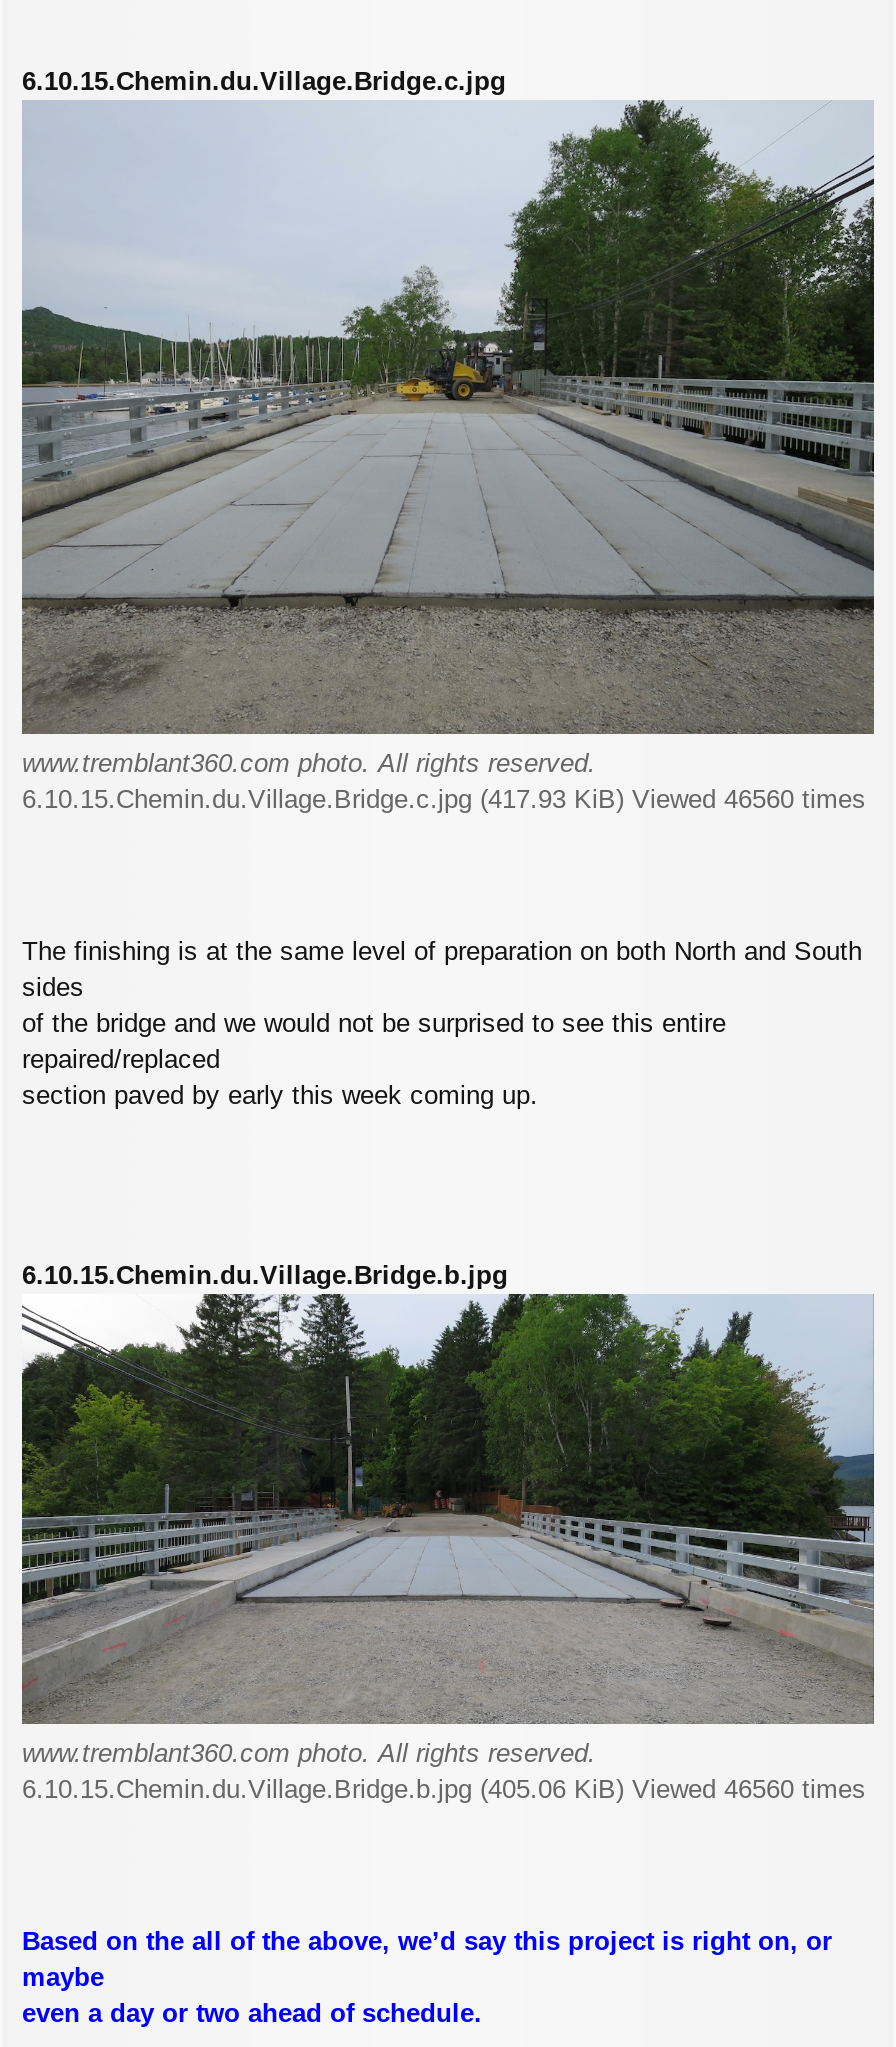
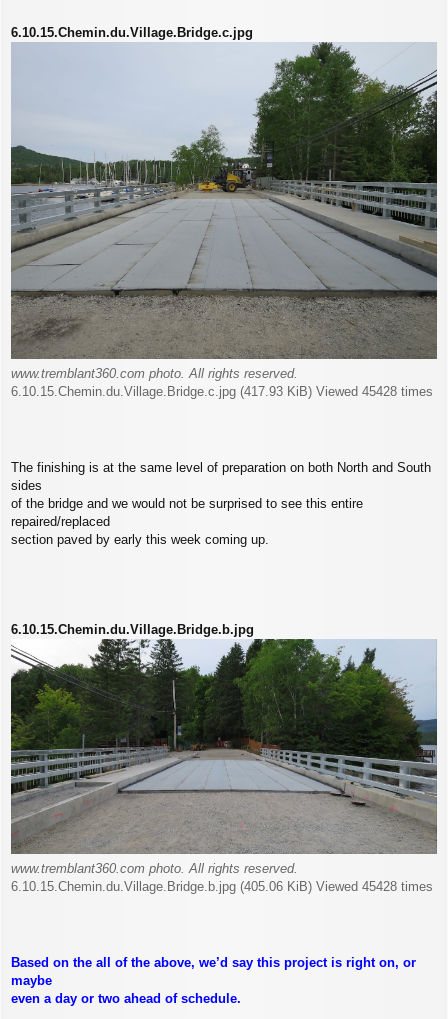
- 6.10.15.Chemin.du.Village.Bridge.c.jpg (417.93 KiB) Viewed 46560 times
+ 6.10.15.Chemin.du.Village.Bridge.c.jpg (417.93 KiB) Viewed 45428 times

- 6.10.15.Chemin.du.Village.Bridge.b.jpg (405.06 KiB) Viewed 46560 times
+ 6.10.15.Chemin.du.Village.Bridge.b.jpg (405.06 KiB) Viewed 45428 times
